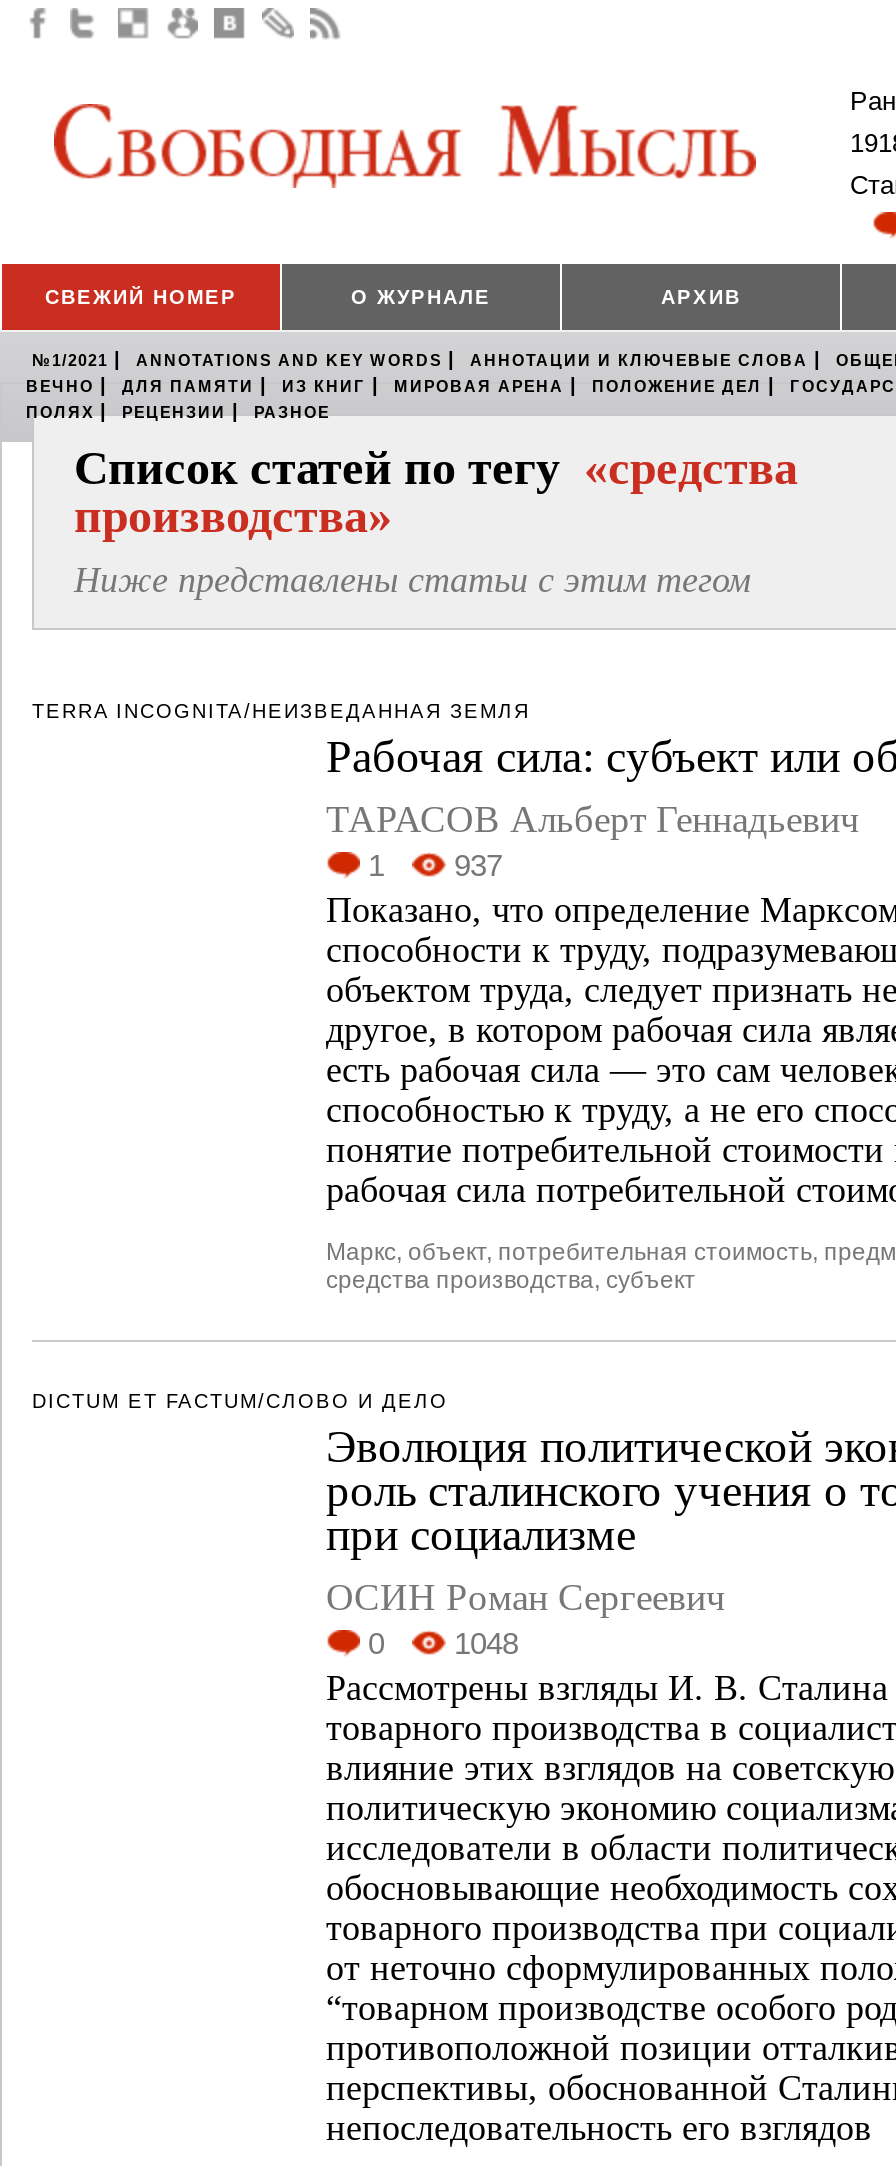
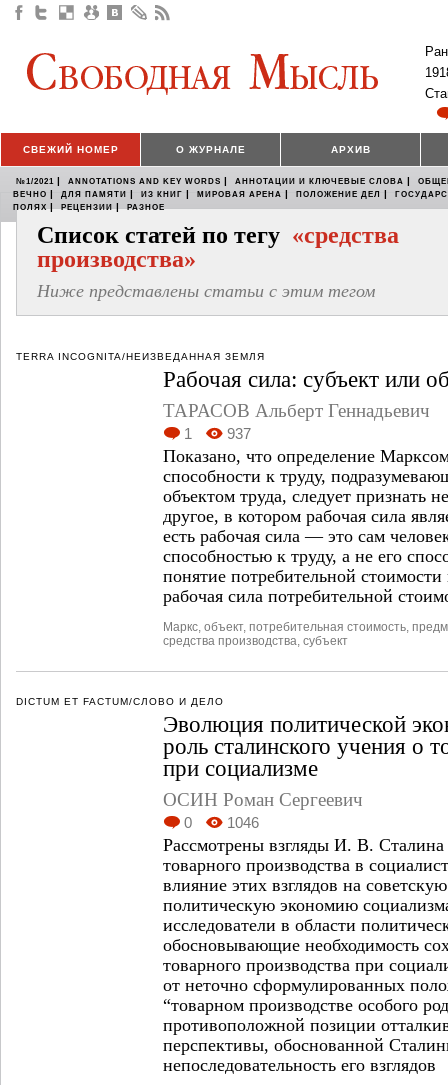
- 1048
+ 1046
